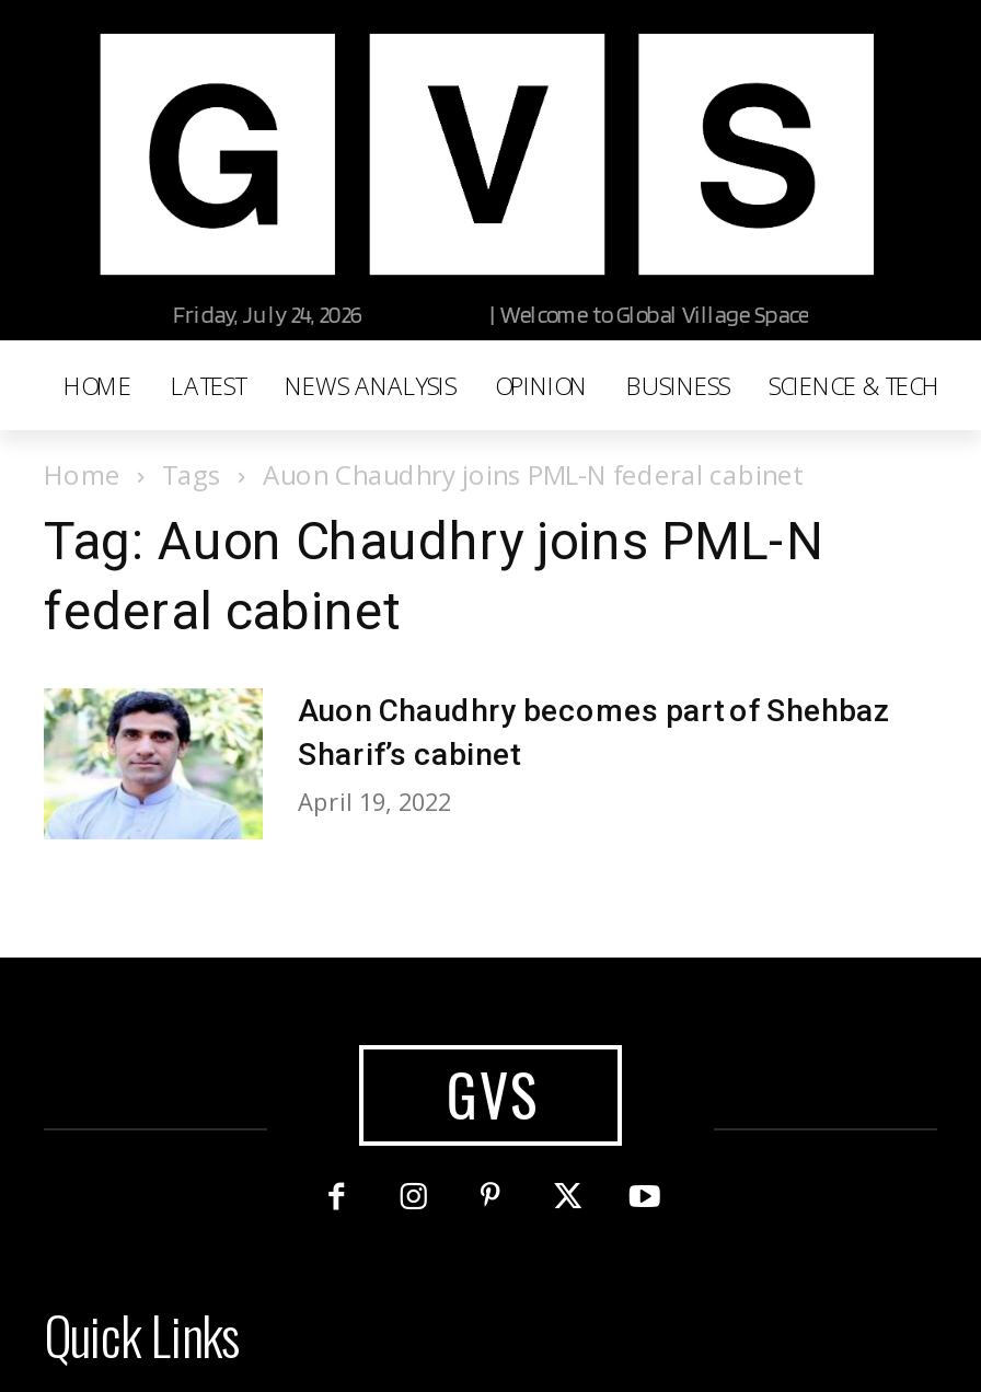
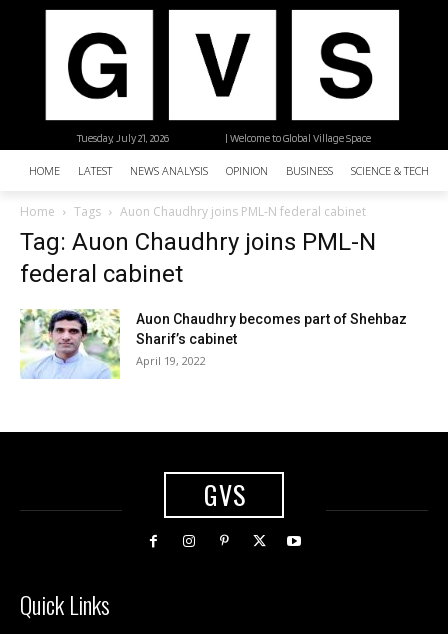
- Friday, July 24, 2026
+ Tuesday, July 21, 2026
